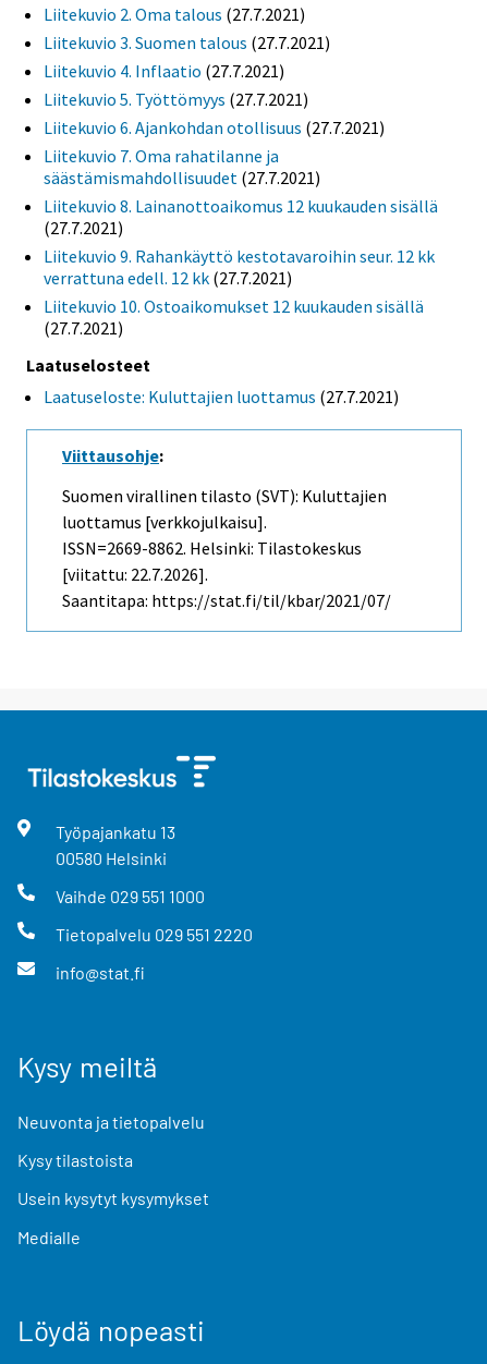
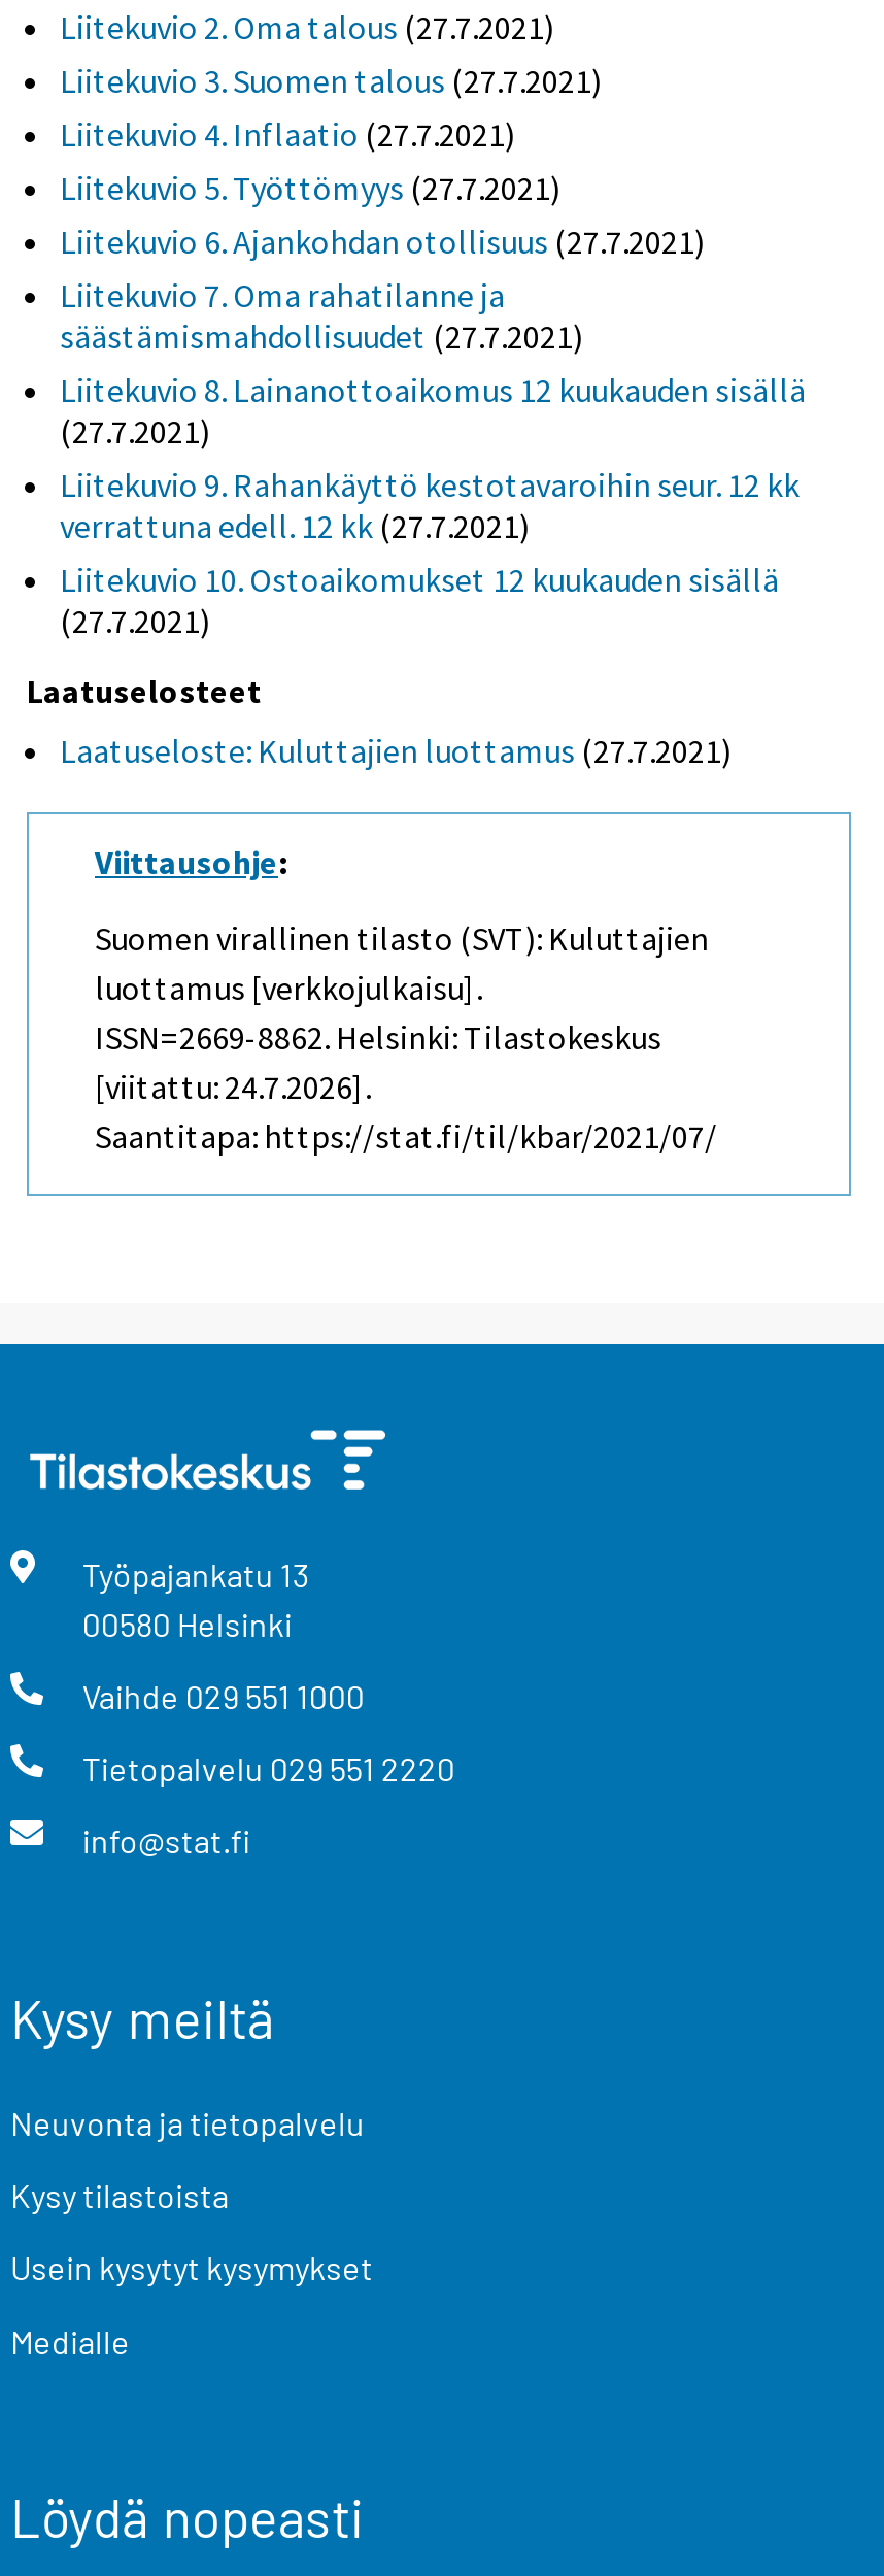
- [viitattu: 22.7.2026].
+ [viitattu: 24.7.2026].
